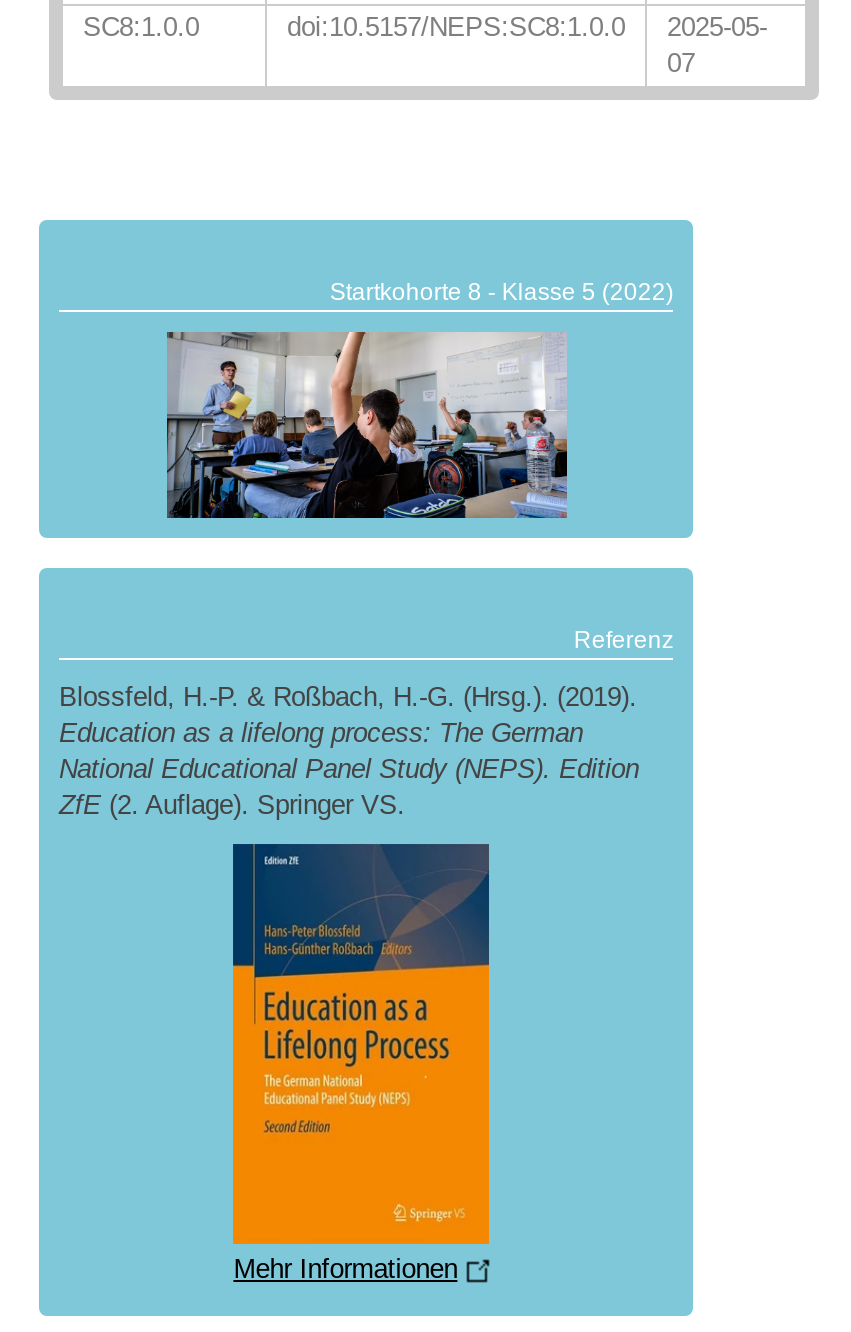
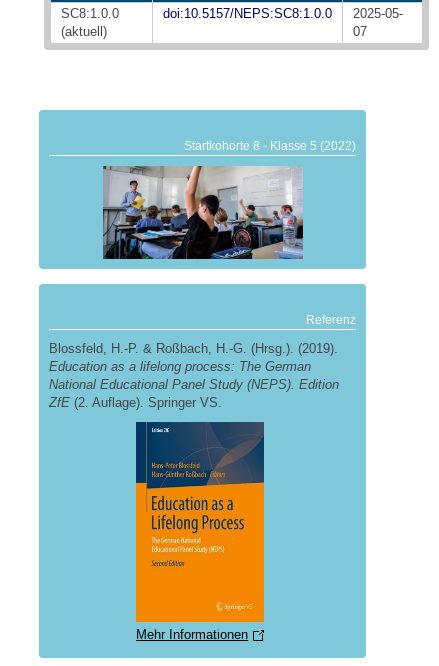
+ (aktuell)
